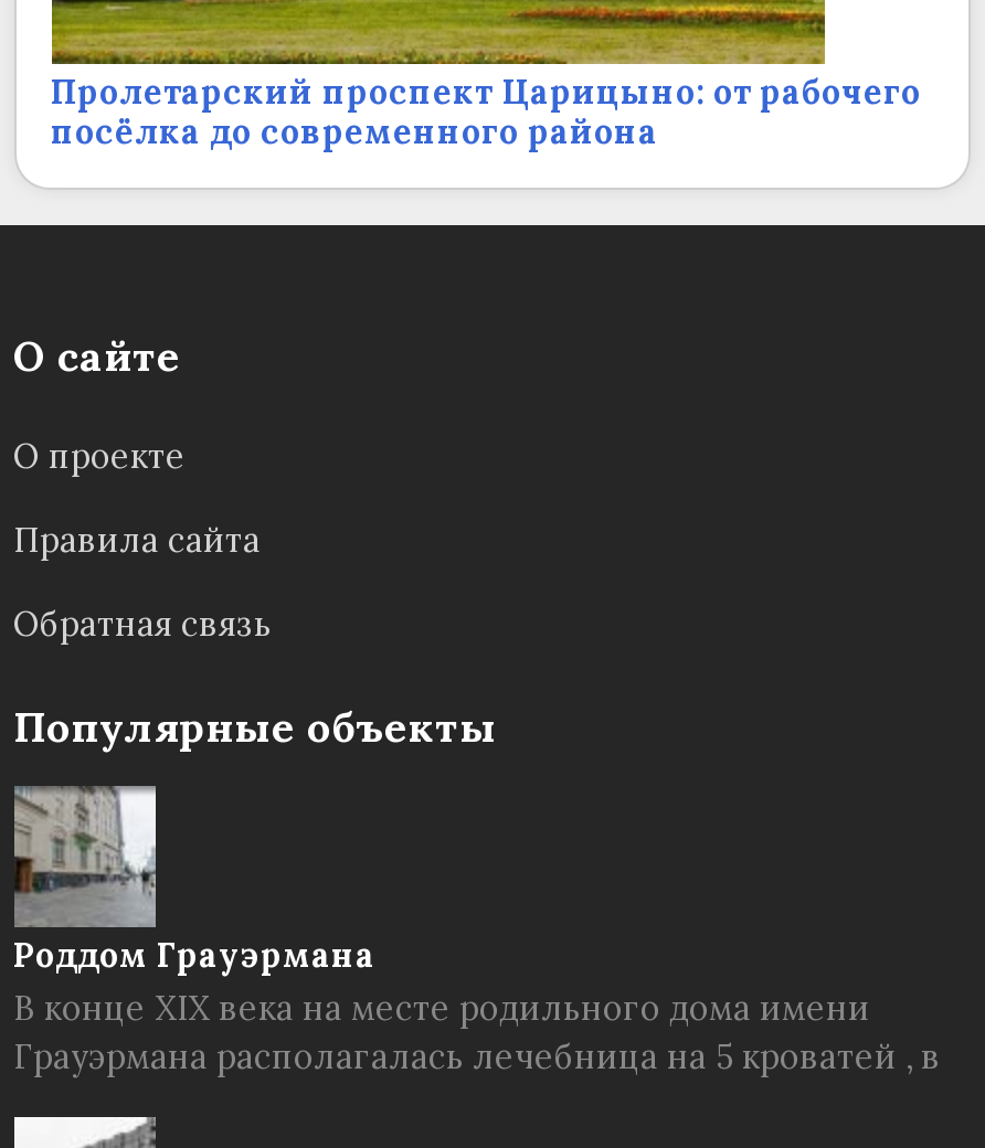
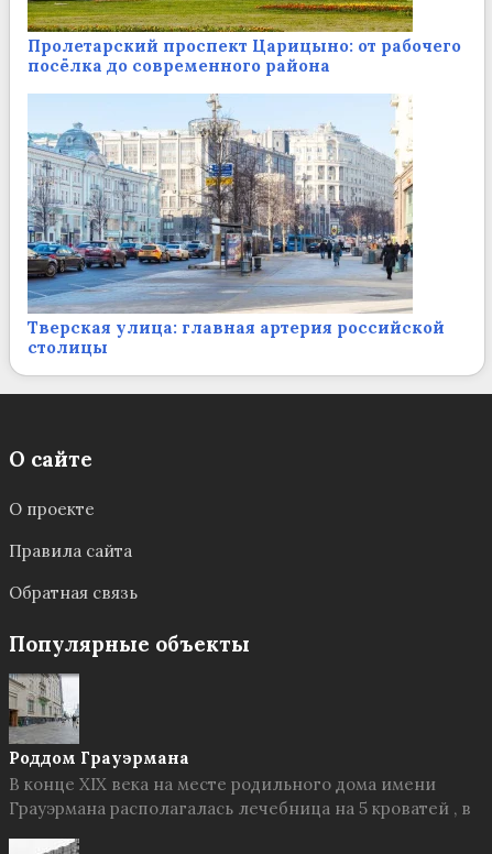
+ [image]
+ Тверская улица: главная артерия российской
+ столицы
